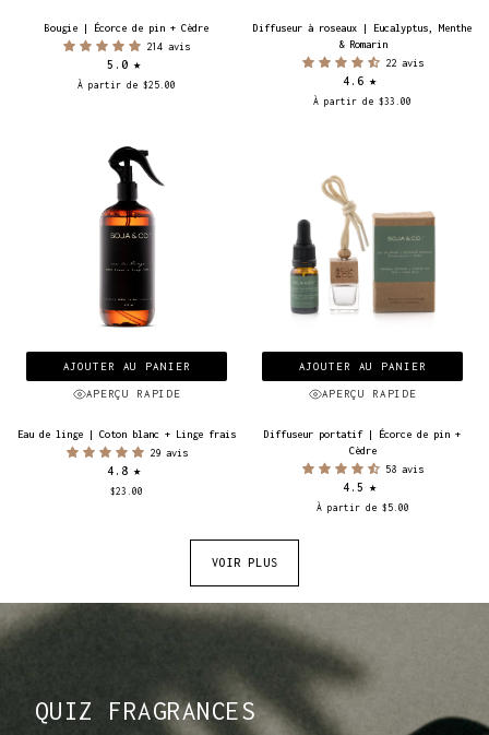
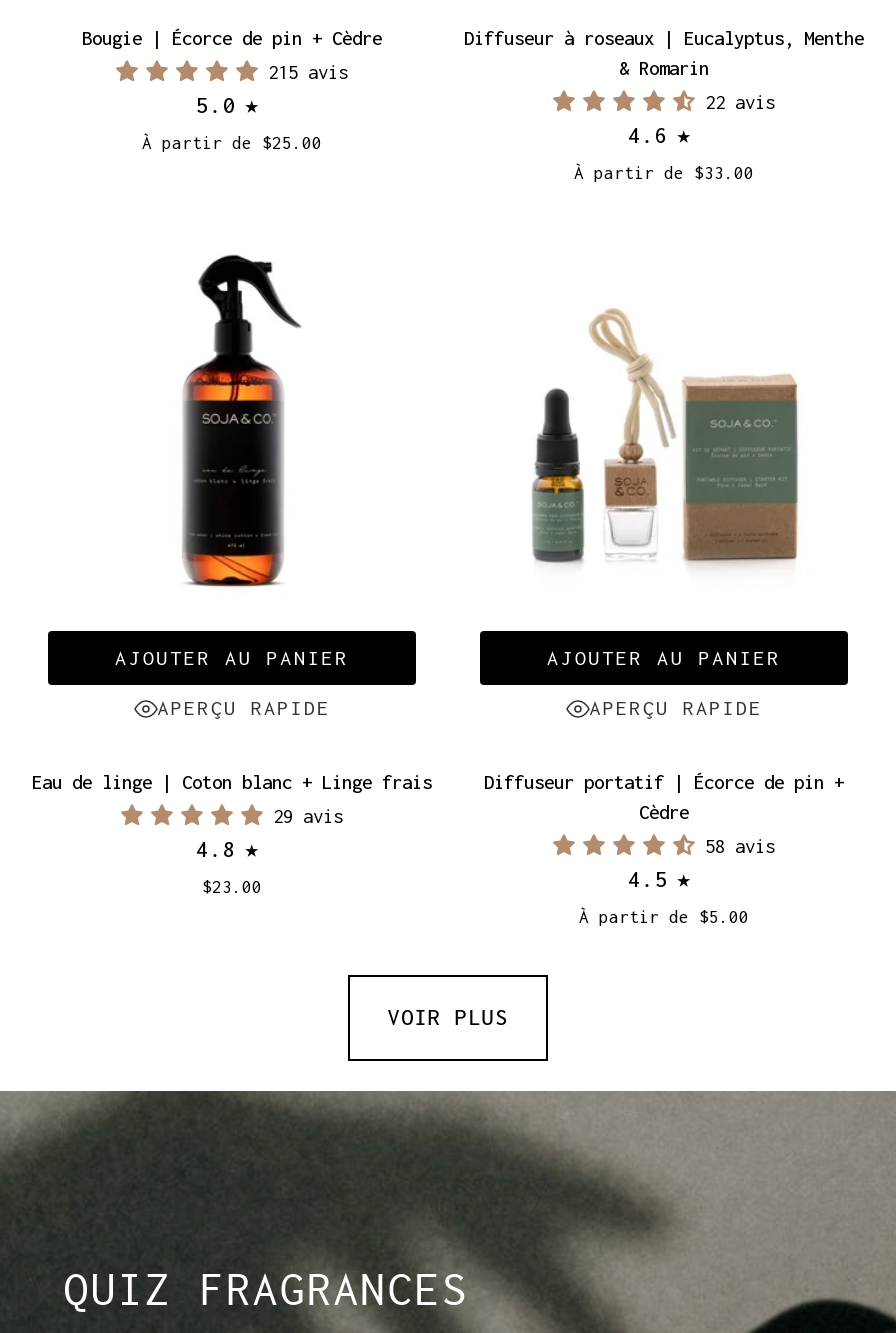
- 214 avis
+ 215 avis
